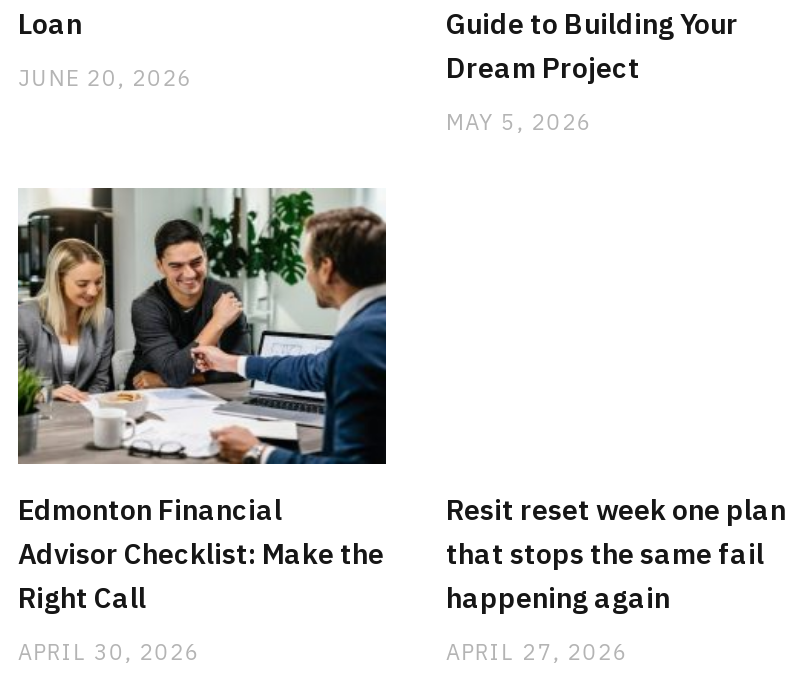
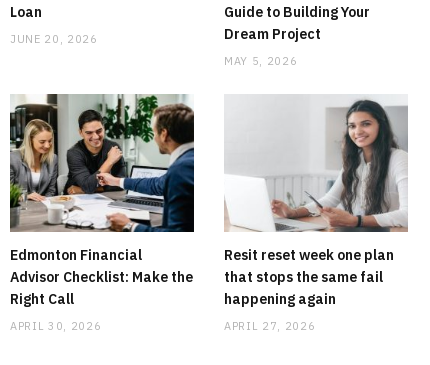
+ [image]
